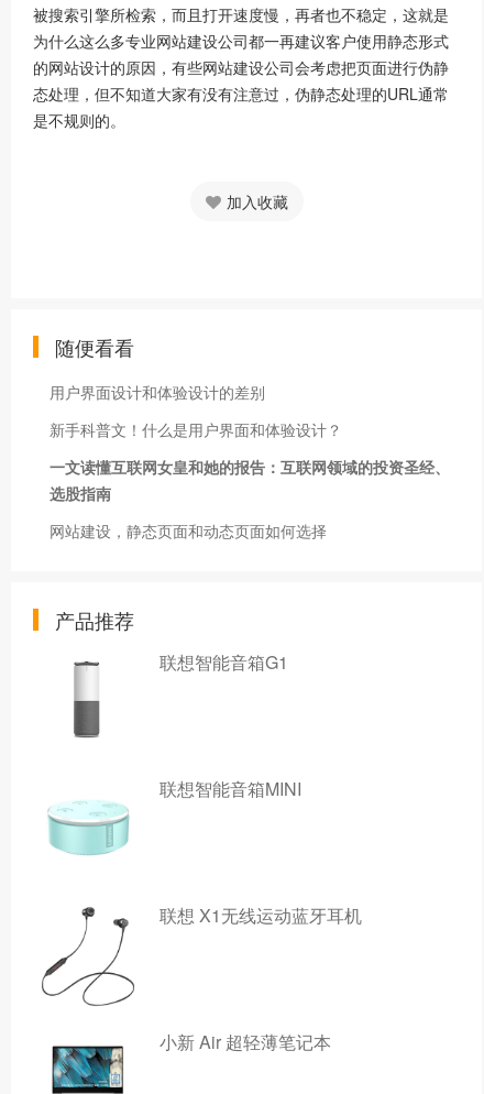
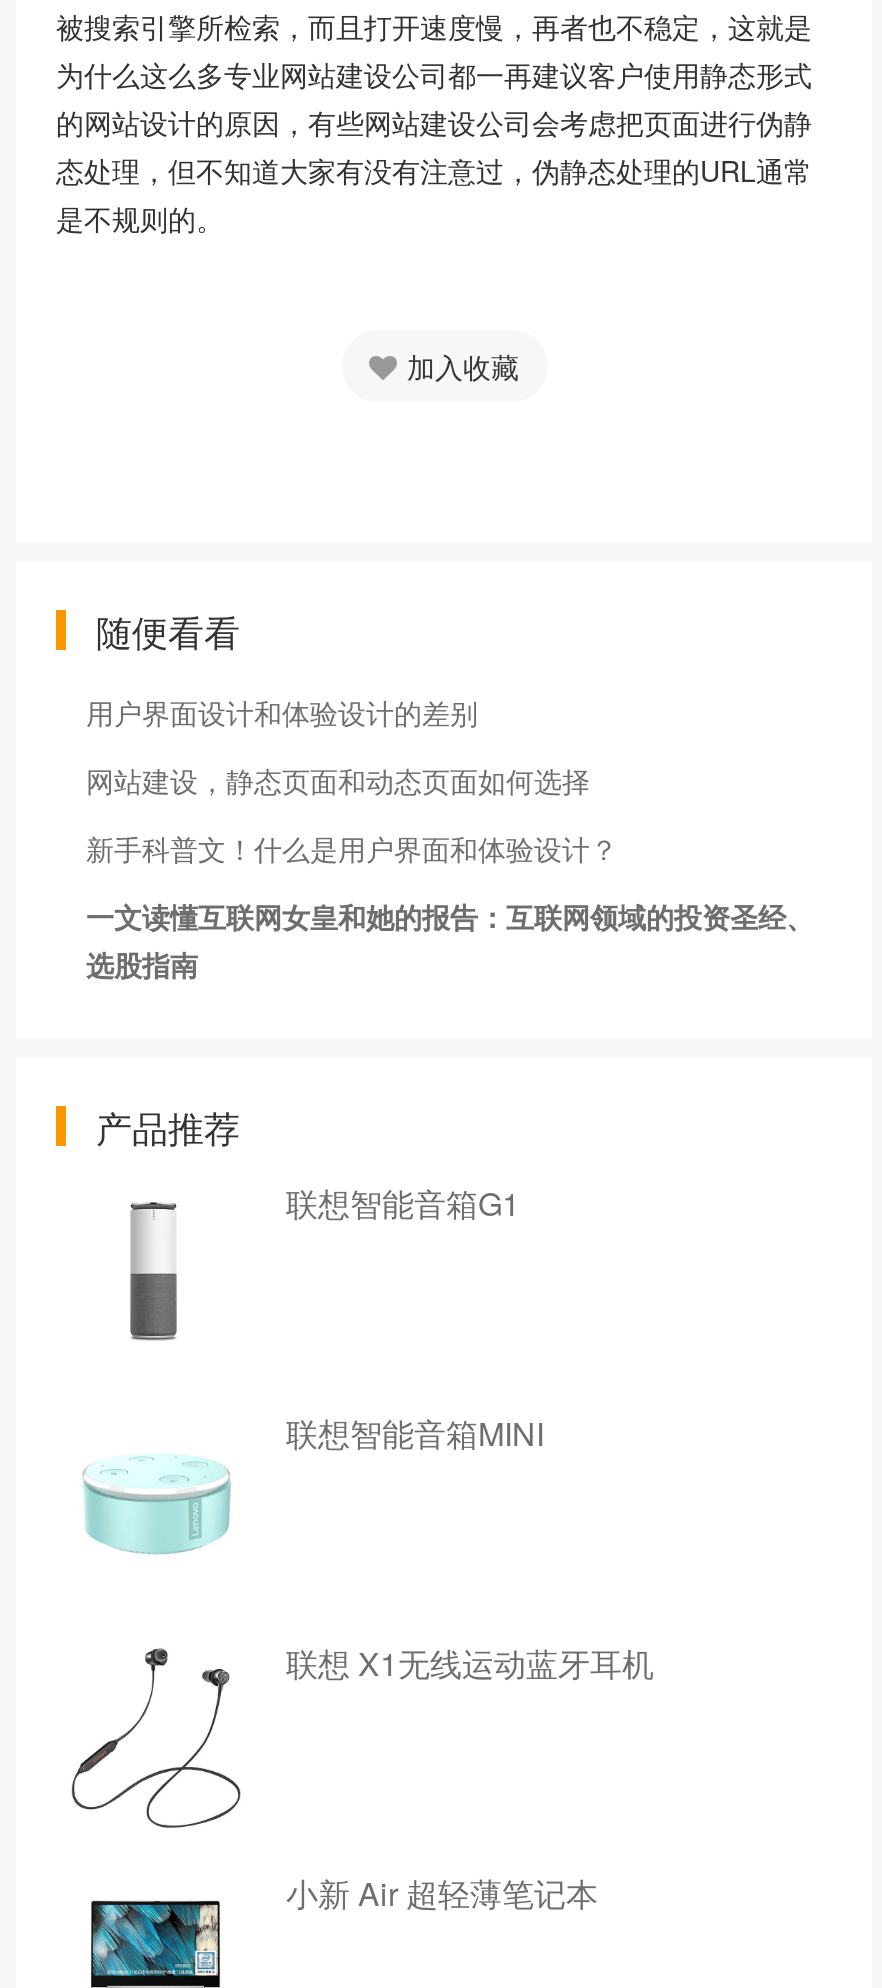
moved down: 新手科普文！什么是用户界面和体验设计？ | 一文读懂互联网女皇和她的报告：互联网领域的投资圣经、 | 选股指南

moved up: 网站建设，静态页面和动态页面如何选择
